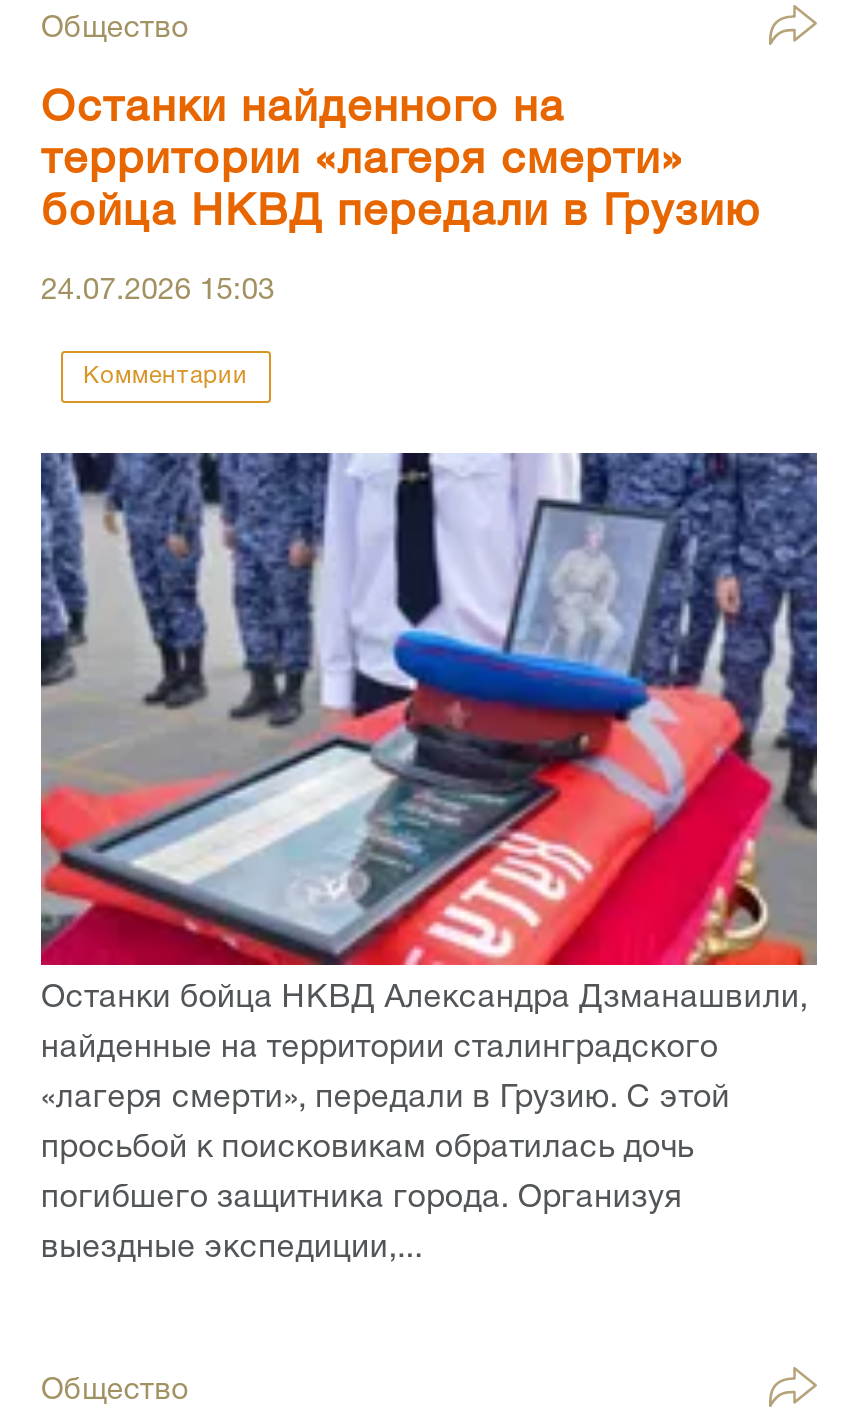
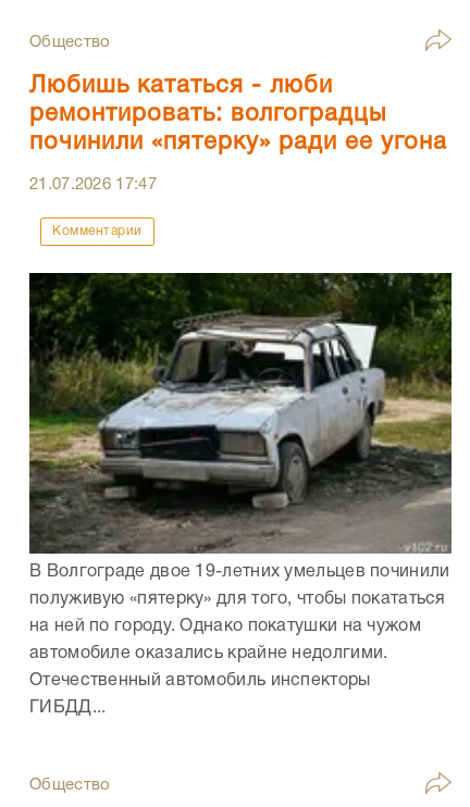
- Останки найденного на
- территории «лагеря смерти»
- бойца НКВД передали в Грузию
+ Любишь кататься - люби
+ ремонтировать: волгоградцы
+ починили «пятерку» ради ее угона

- 24.07.2026 15:03
+ 21.07.2026 17:47

- [image]
- Останки бойца НКВД Александра Дзманашвили,
+ [image]
+ В Волгограде двое 19-летних умельцев починили

- найденные на территории сталинградского
+ полуживую «пятерку» для того, чтобы покататься

- «лагеря смерти», передали в Грузию. С этой
+ на ней по городу. Однако покатушки на чужом

- просьбой к поисковикам обратилась дочь
+ автомобиле оказались крайне недолгими.

- погибшего защитника города. Организуя
+ Отечественный автомобиль инспекторы

- выездные экспедиции,...
+ ГИБДД...
